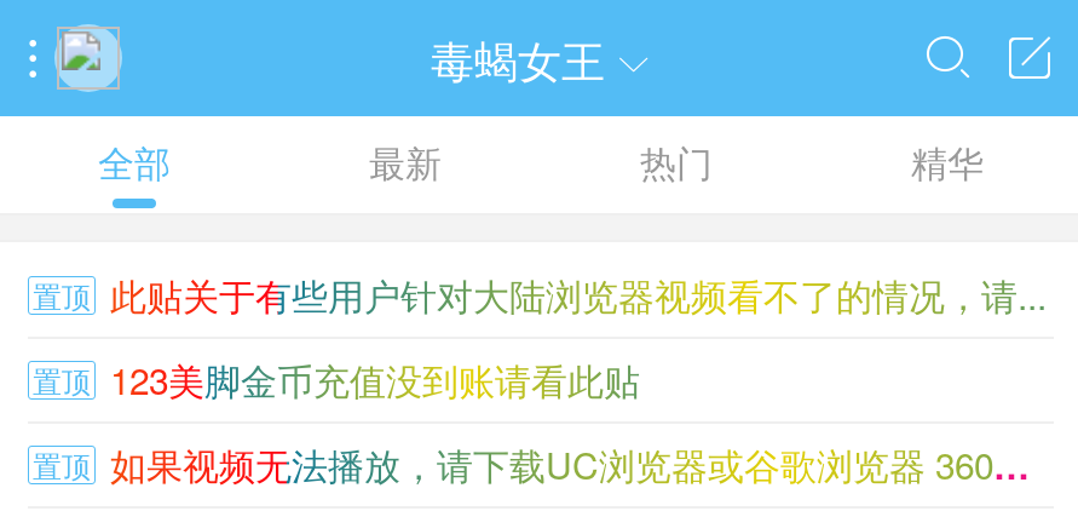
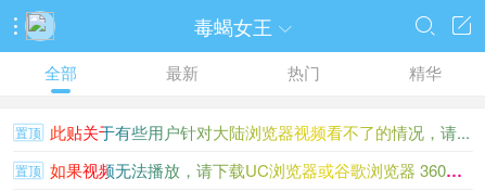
- 置顶 123美脚金币充值没到账请看此贴
